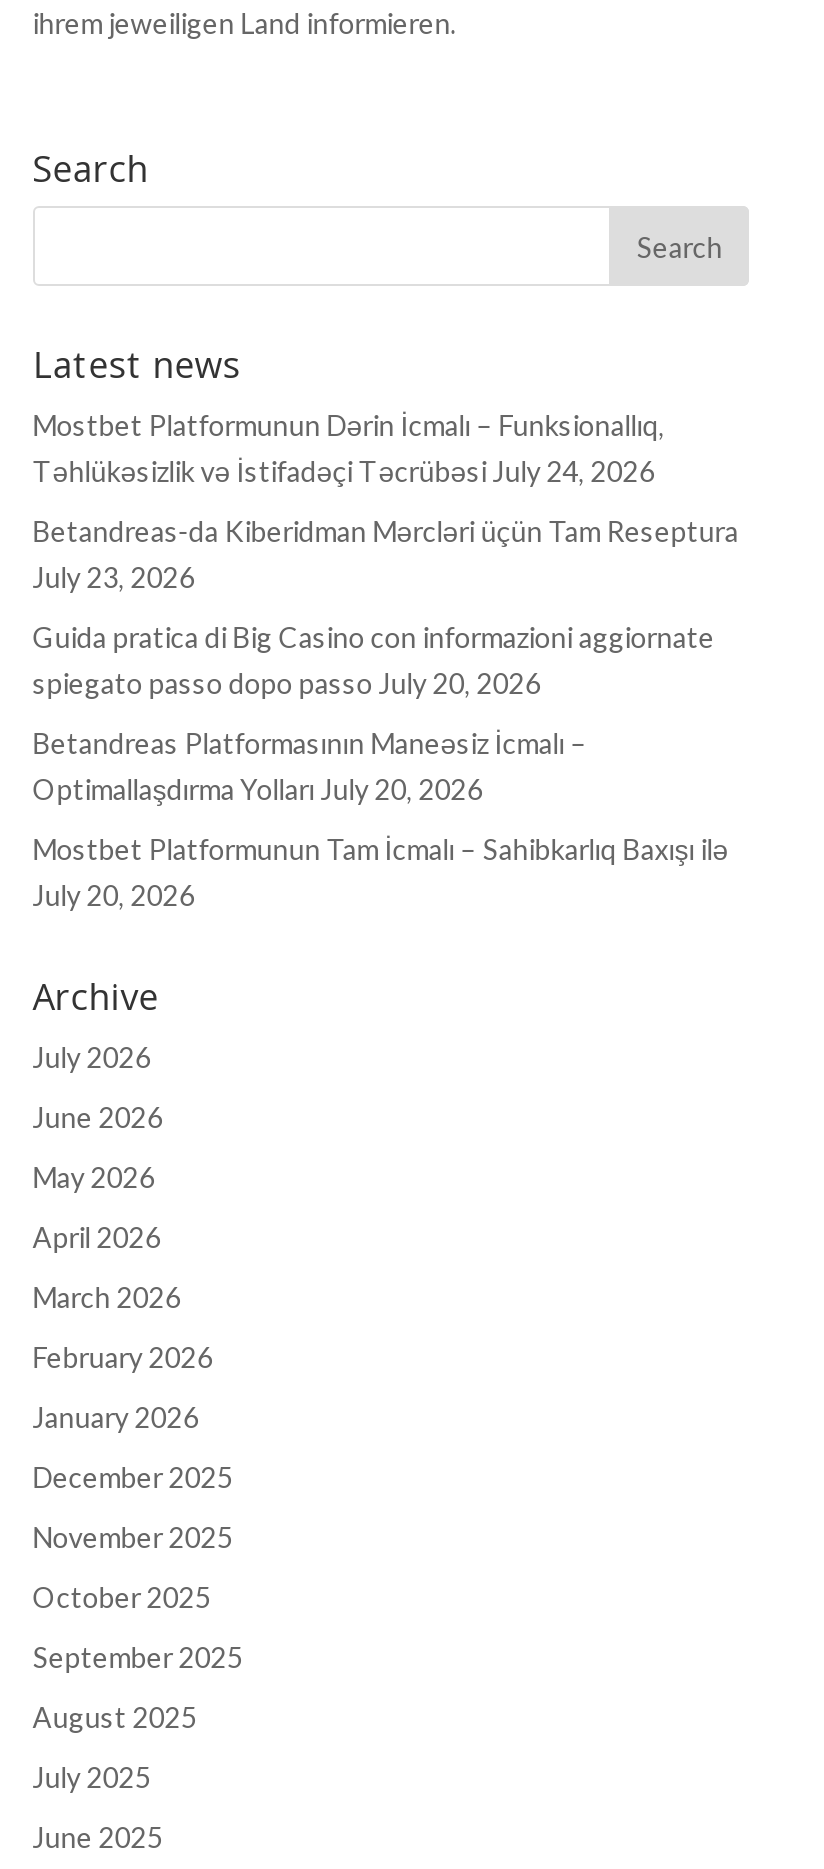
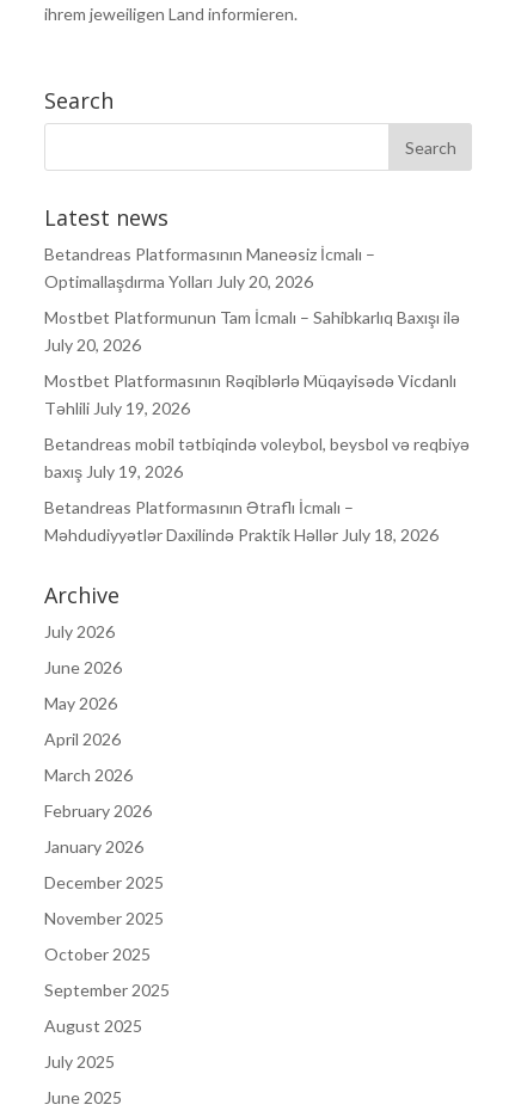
- Mostbet Platformunun Dərin İcmalı – Funksionallıq,
- Təhlükəsizlik və İstifadəçi Təcrübəsi July 24, 2026
- Betandreas-da Kiberidman Mərcləri üçün Tam Reseptura
- July 23, 2026
- Guida pratica di Big Casino con informazioni aggiornate
- spiegato passo dopo passo July 20, 2026

moved up: Betandreas Platformasının Maneəsiz İcmalı – | Optimallaşdırma Yolları July 20, 2026 | Mostbet Platformunun Tam İcmalı – Sahibkarlıq Baxışı ilə | July 20, 2026

+ Mostbet Platformasının Rəqiblərlə Müqayisədə Vicdanlı
+ Təhlili July 19, 2026
+ Betandreas mobil tətbiqində voleybol, beysbol və reqbiyə
+ baxış July 19, 2026
+ Betandreas Platformasının Ətraflı İcmalı –
+ Məhdudiyyətlər Daxilində Praktik Həllər July 18, 2026
